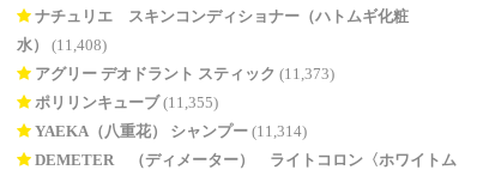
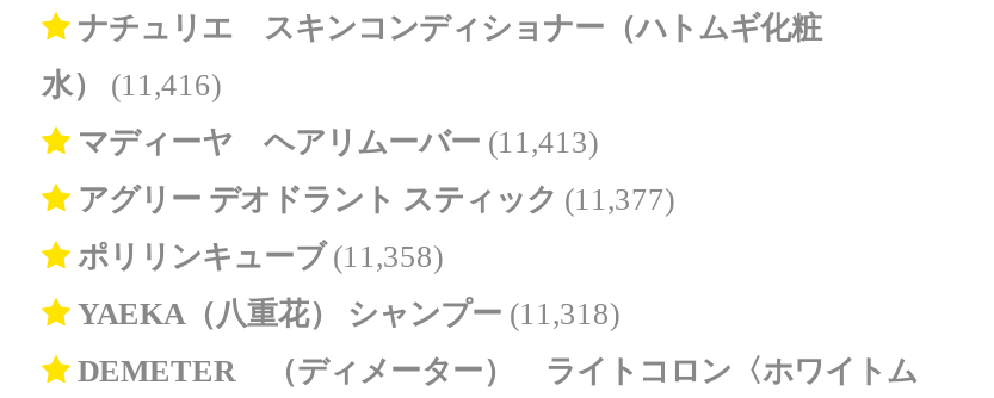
- 水） (11,408)
- アグリー デオドラント スティック (11,373)
- ポリリンキューブ (11,355)
- YAEKA（八重花） シャンプー (11,314)
+ 水） (11,416)
+ マディーヤ ヘアリムーバー (11,413)
+ アグリー デオドラント スティック (11,377)
+ ポリリンキューブ (11,358)
+ YAEKA（八重花） シャンプー (11,318)
